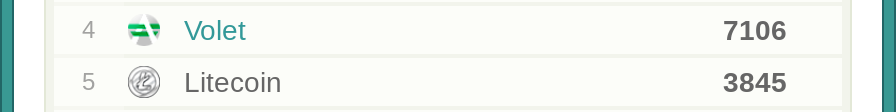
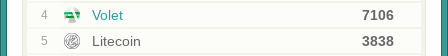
- 3845
+ 3838
